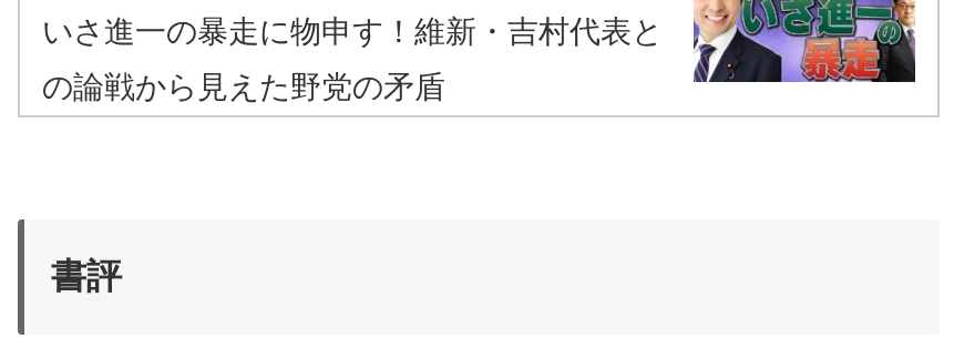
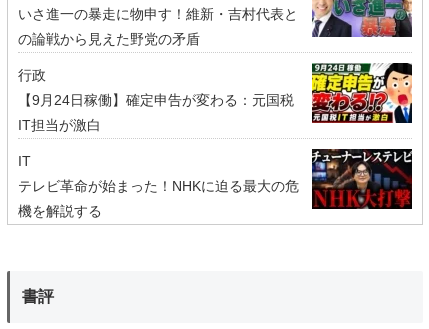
+ [image]
+ 行政
+ 【9月24日稼働】確定申告が変わる：元国税
+ IT担当が激白
+ IT
+ テレビ革命が始まった！NHKに迫る最大の危
+ 機を解説する

+ [image]
